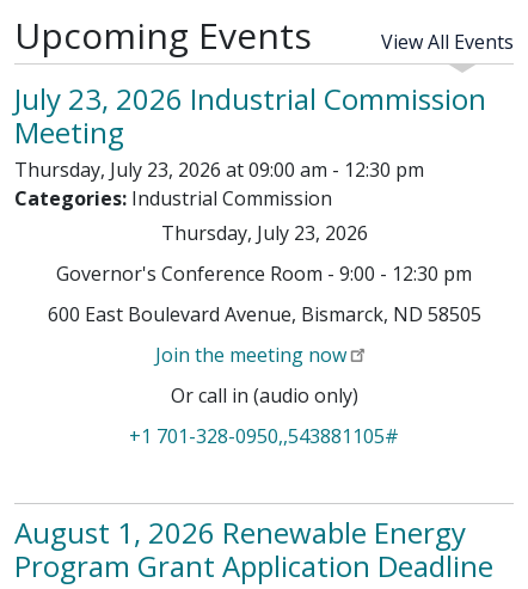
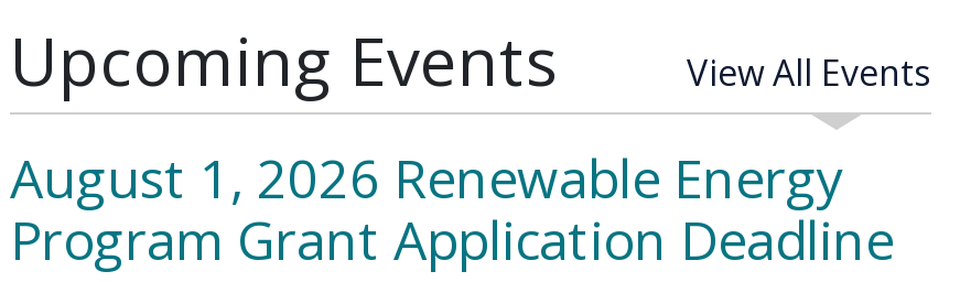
- July 23, 2026 Industrial Commission
- Meeting
- Thursday, July 23, 2026 at 09:00 am - 12:30 pm
- Categories: Industrial Commission
- Thursday, July 23, 2026
- Governor's Conference Room - 9:00 - 12:30 pm
- 600 East Boulevard Avenue, Bismarck, ND 58505
- Join the meeting now
- Or call in (audio only)
- +1 701-328-0950,,543881105#
